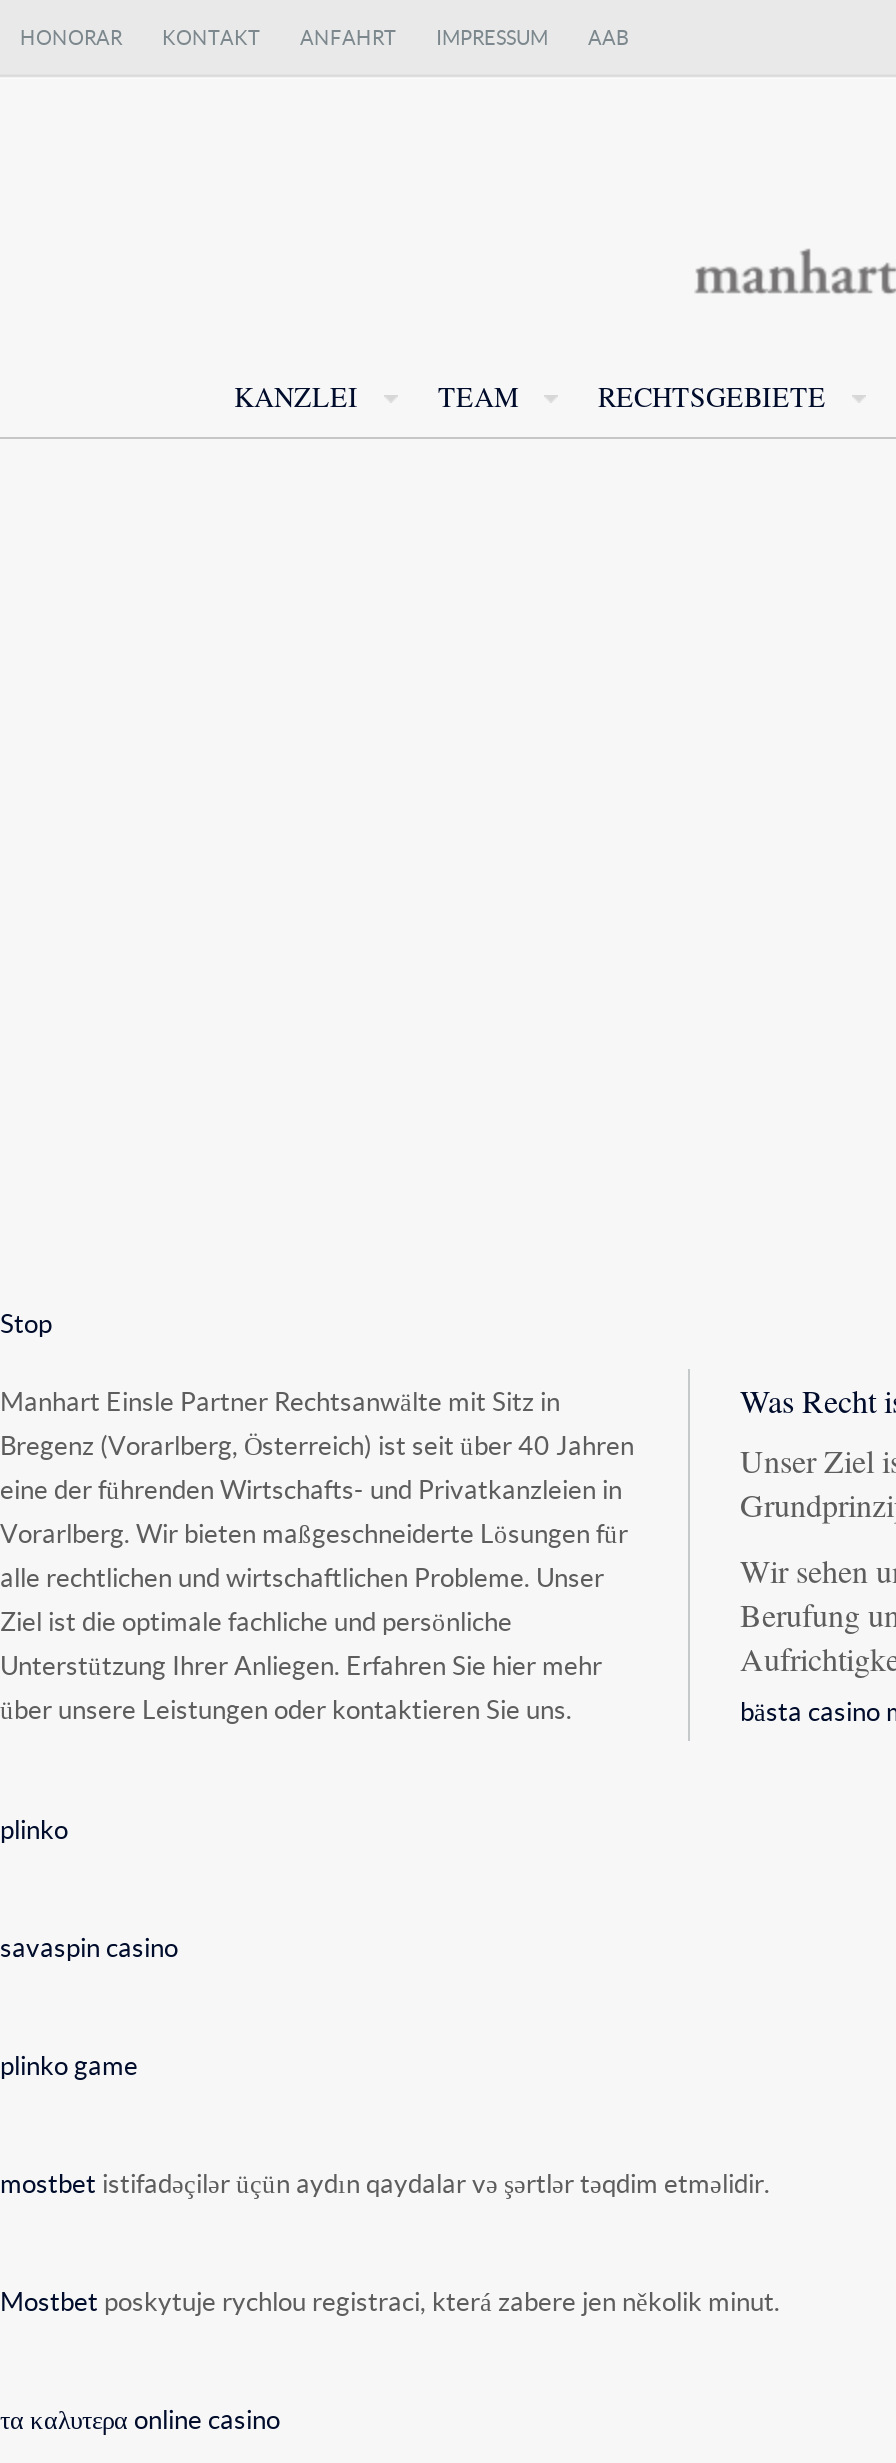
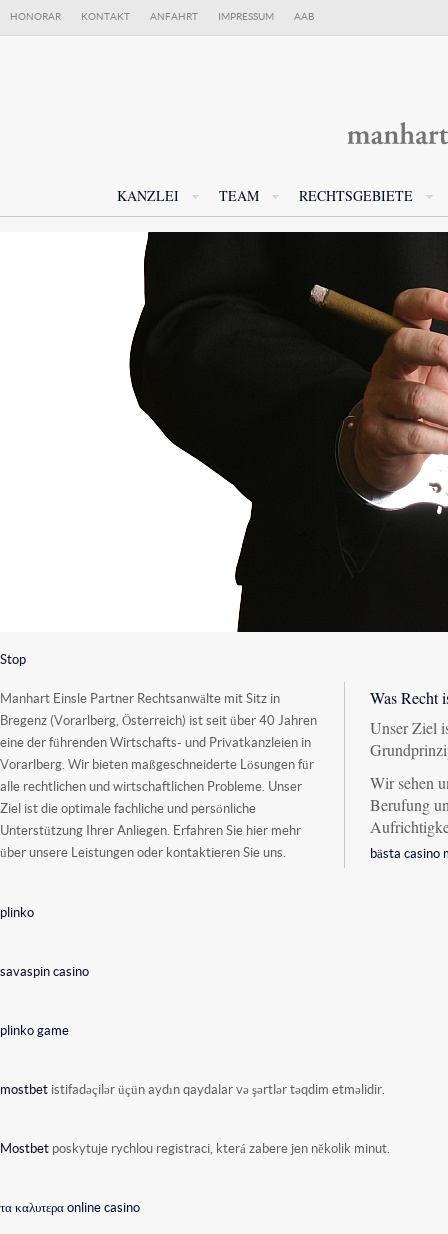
+ [image]
